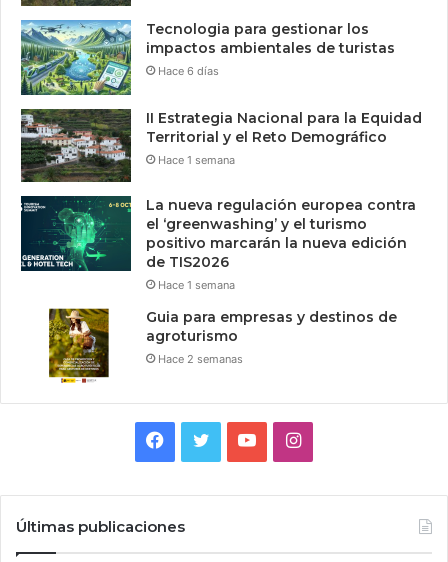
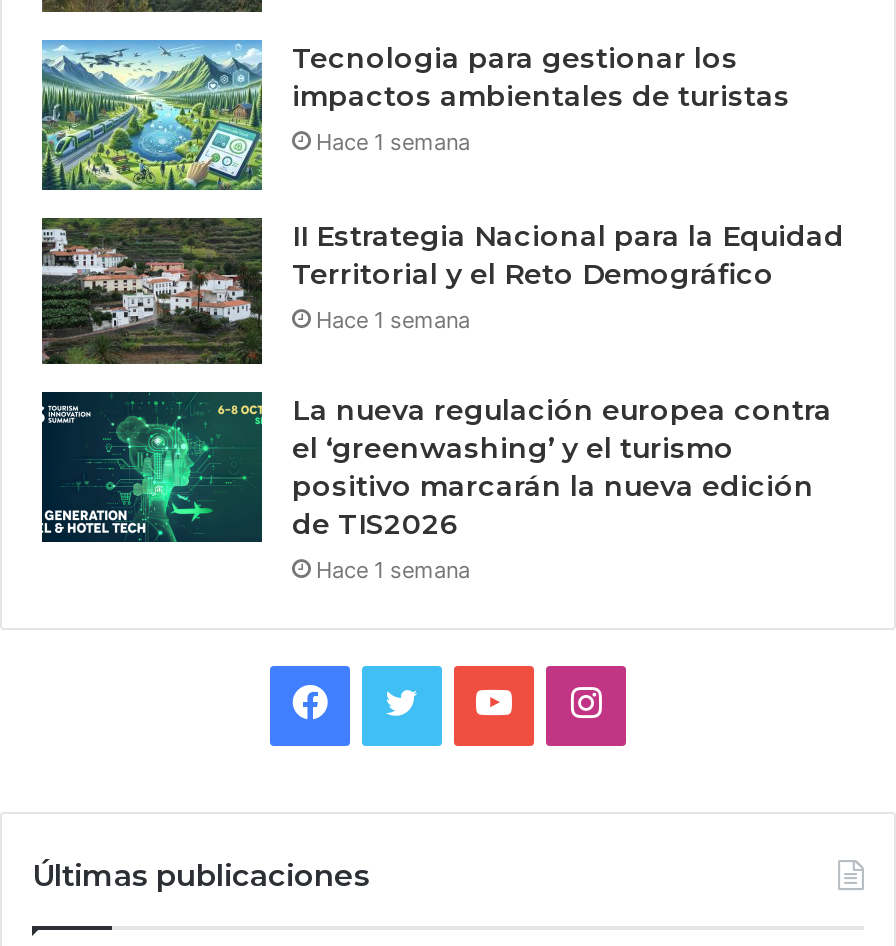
- Hace 6 días
+ Hace 1 semana

- [image]
- Guia para empresas y destinos de
- agroturismo
- Hace 2 semanas
